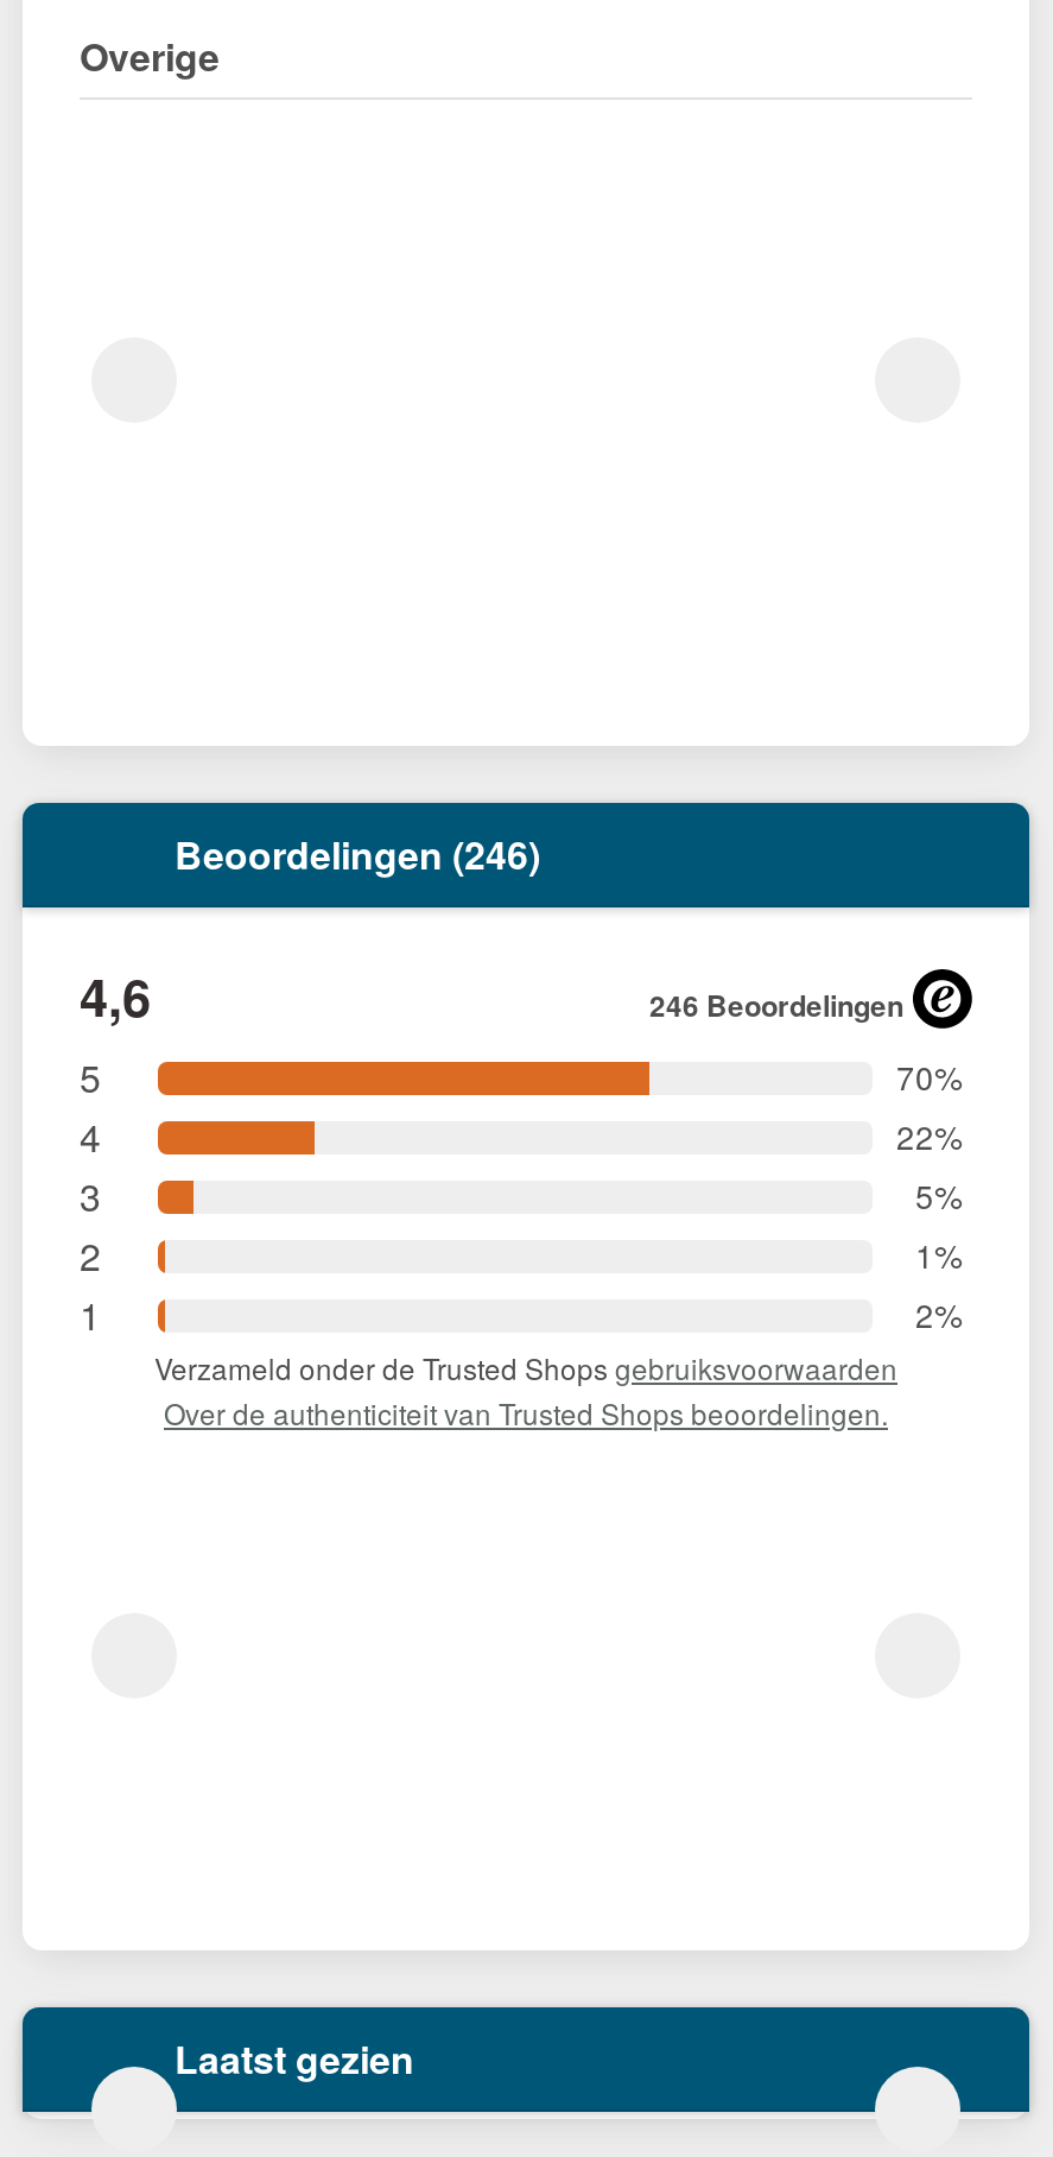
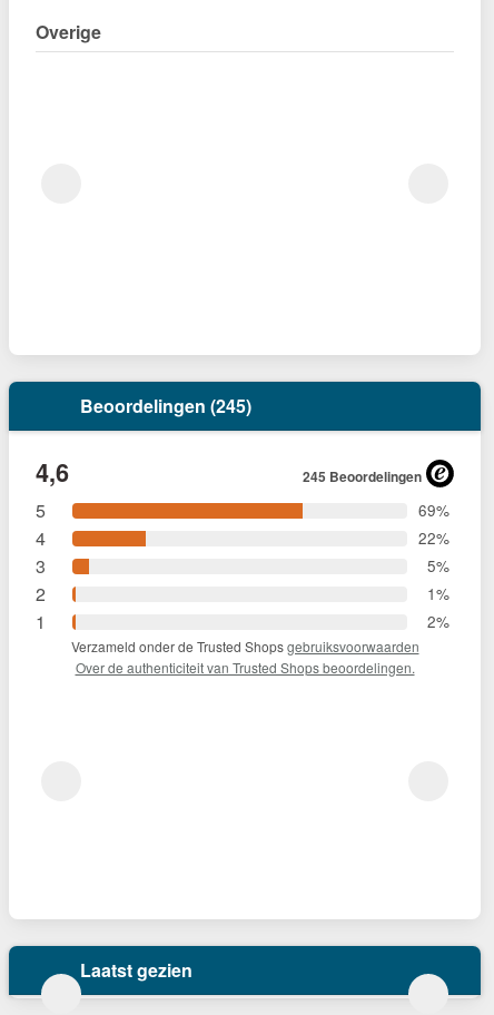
- Beoordelingen (246)
+ Beoordelingen (245)

- 246 Beoordelingen
+ 245 Beoordelingen

- 70%
+ 69%
